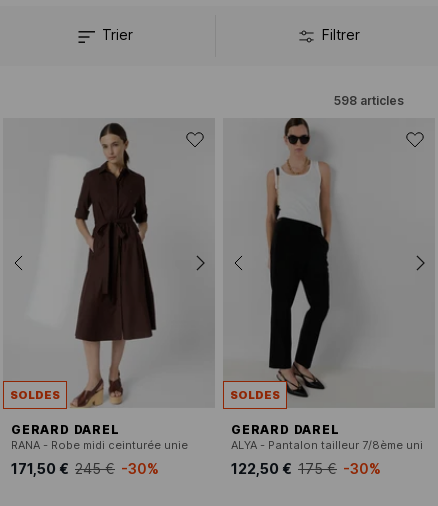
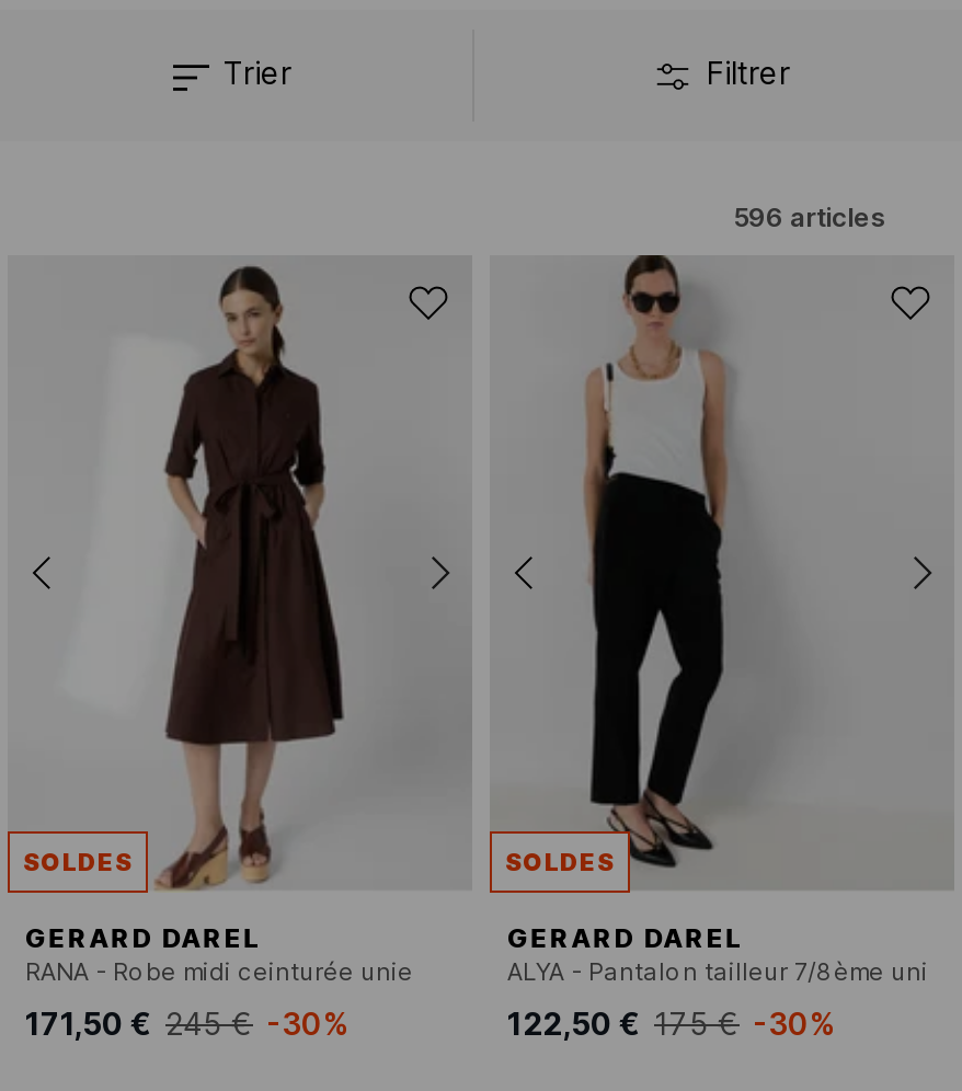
- 598 articles
+ 596 articles
